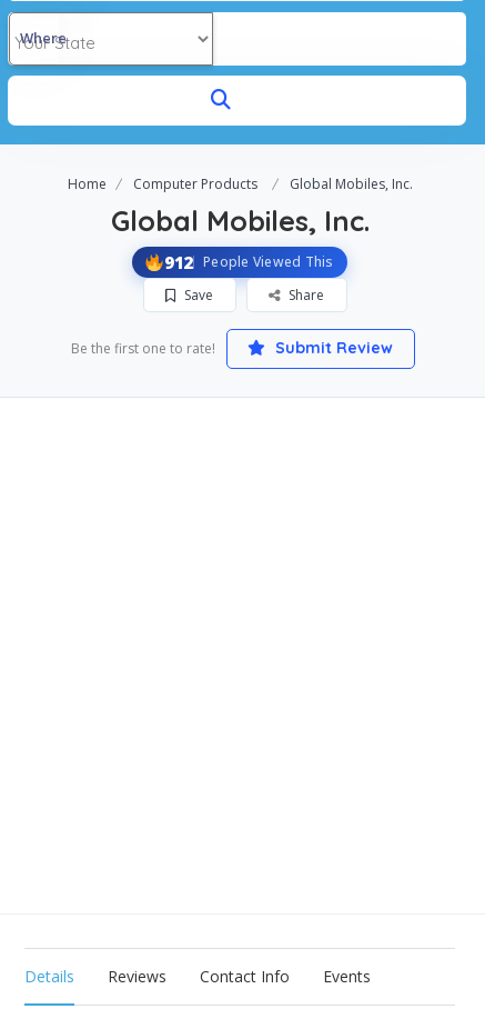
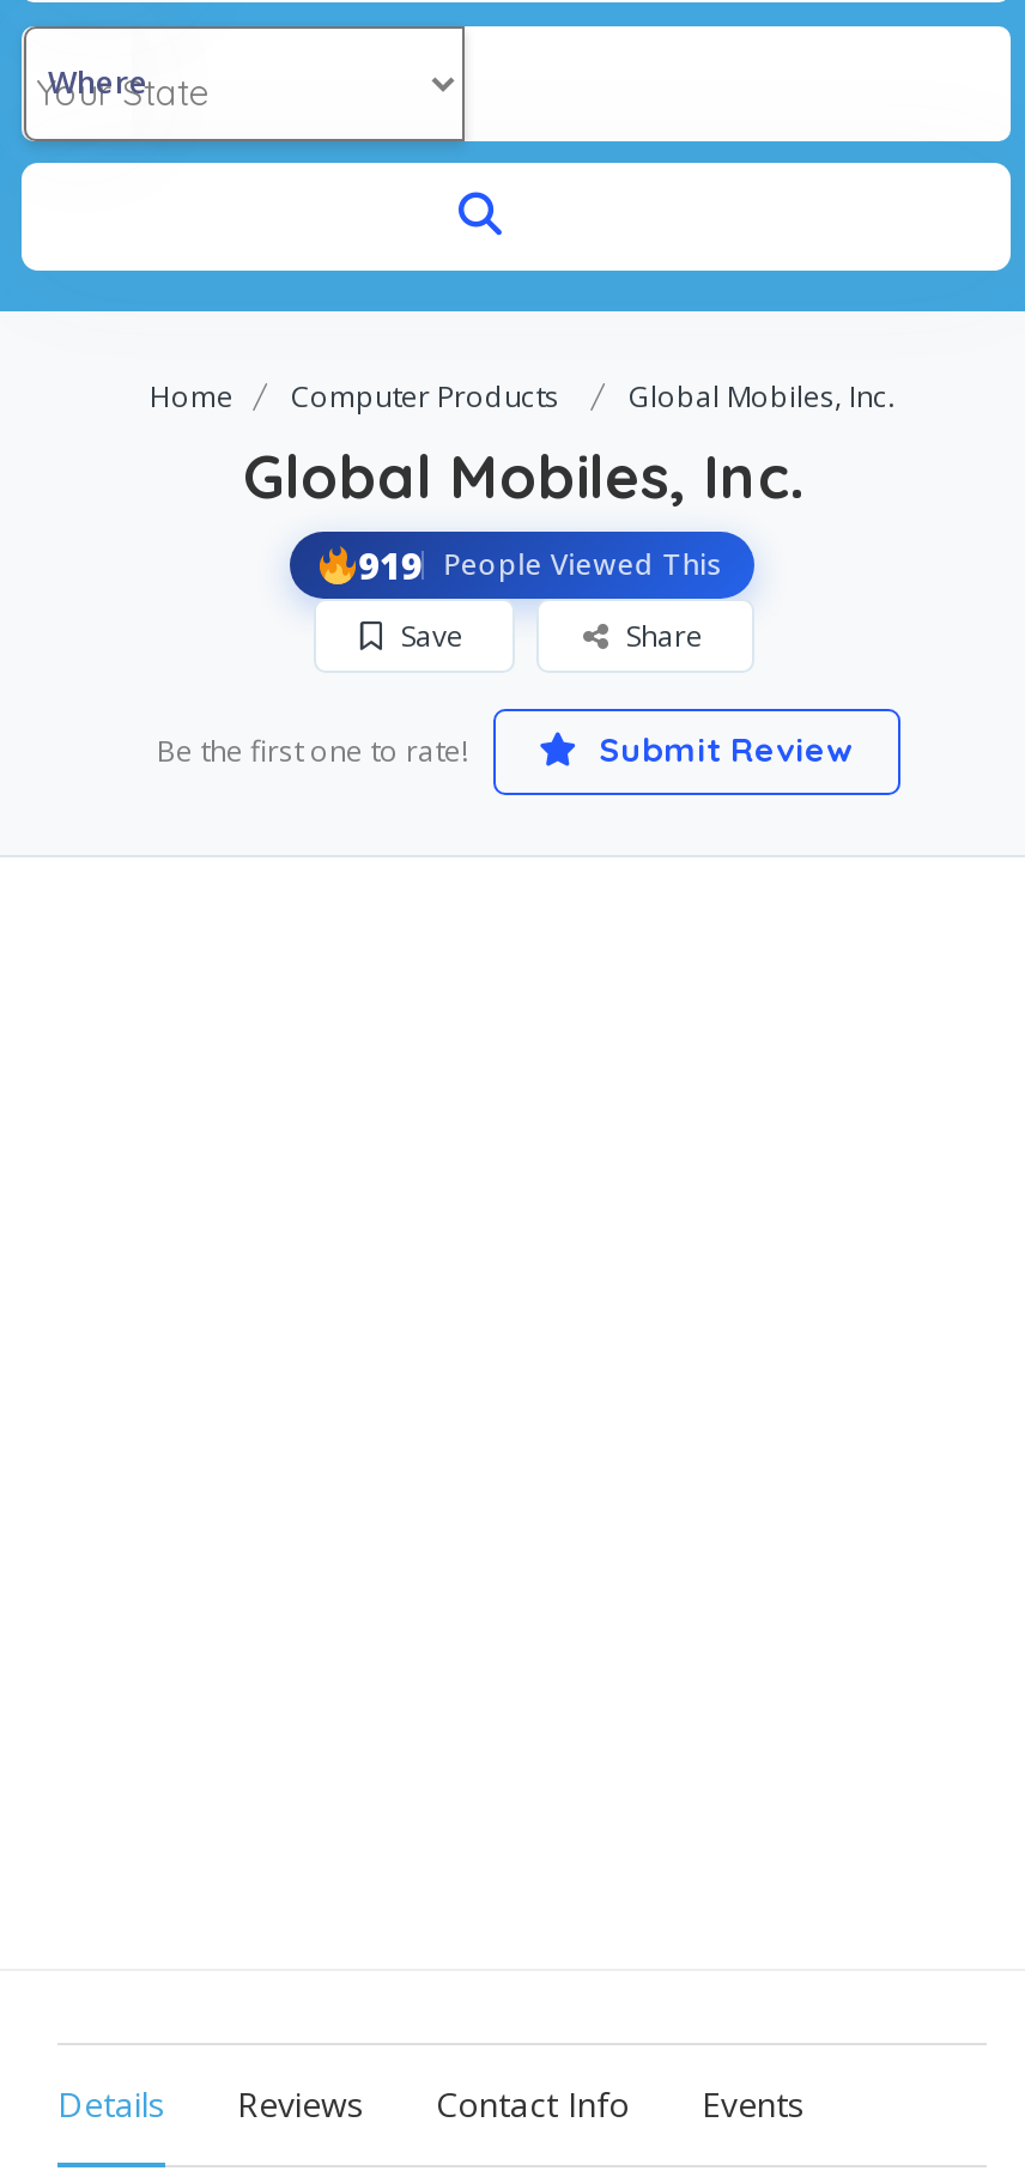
- 912 People Viewed This
+ 919 People Viewed This
